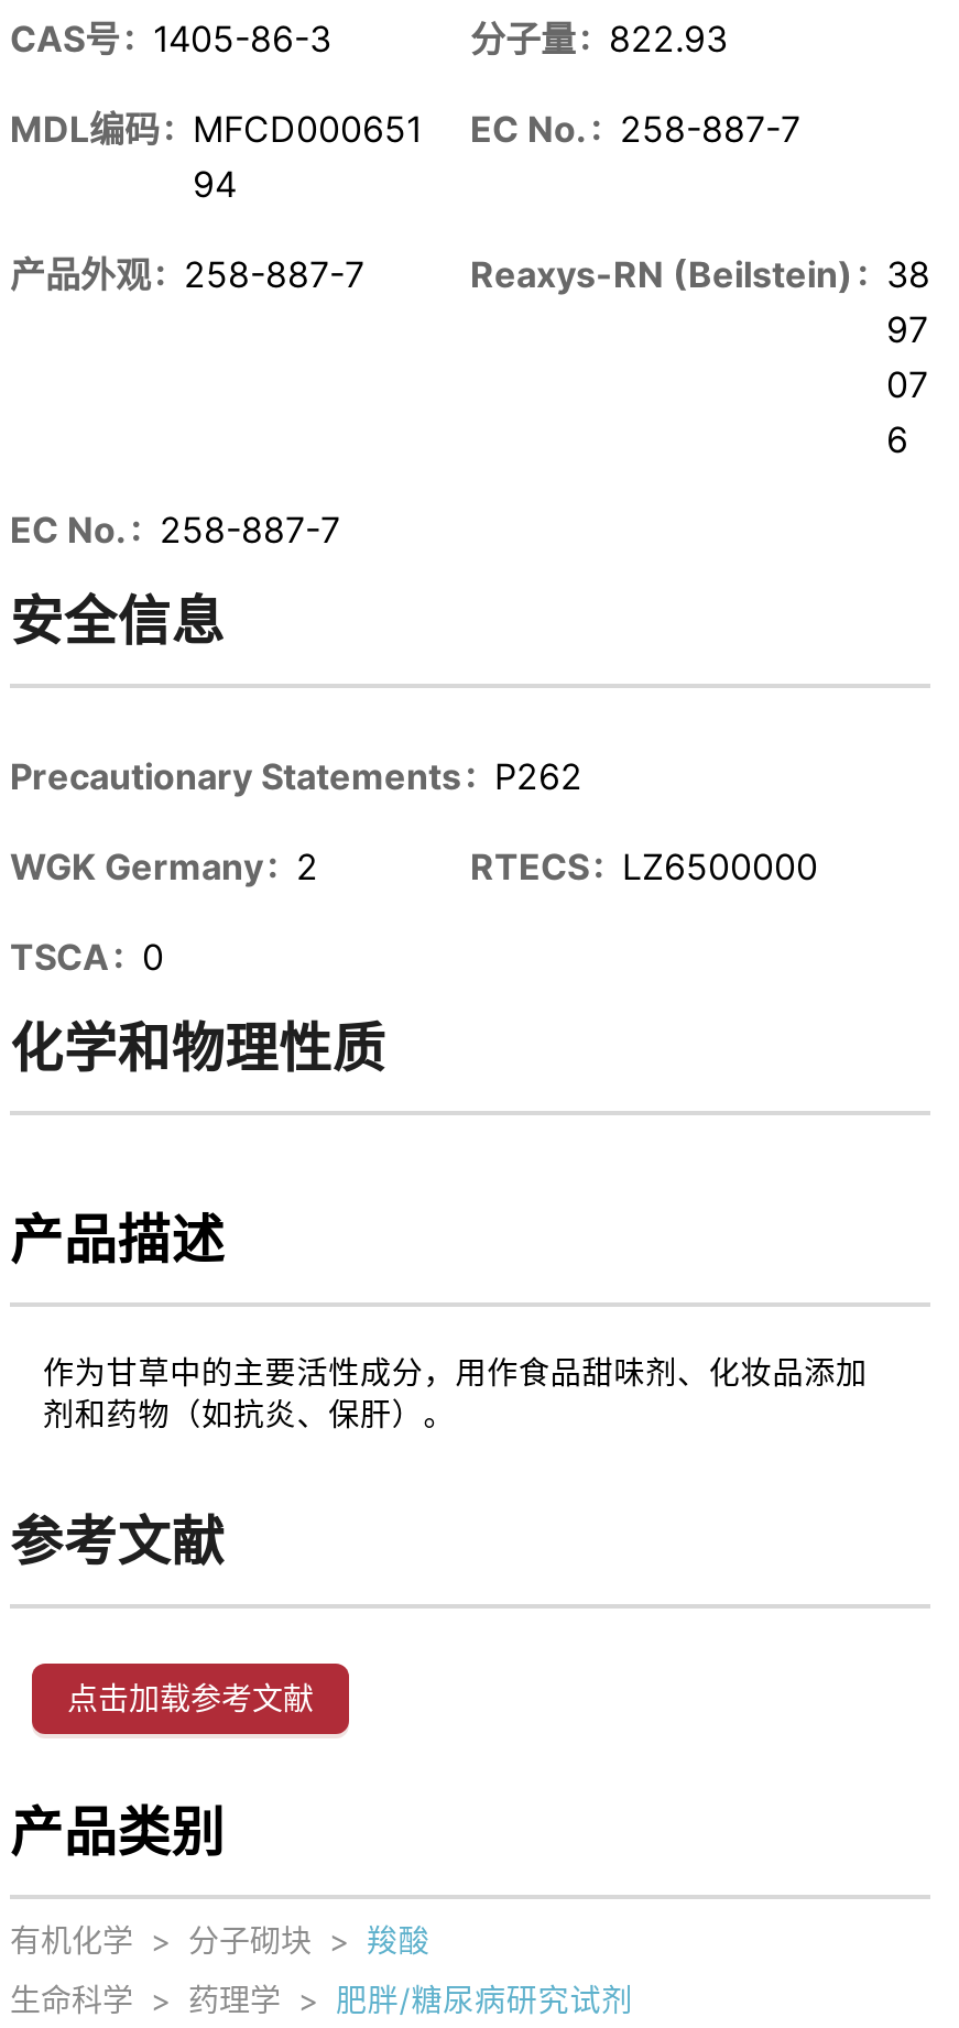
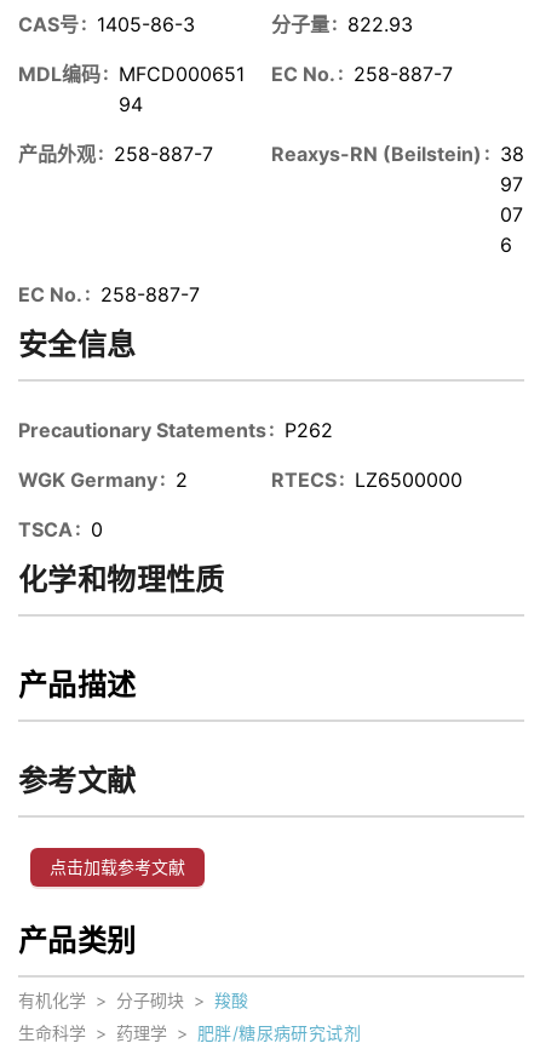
- 作为甘草中的主要活性成分，用作食品甜味剂、化妆品添加
- 剂和药物（如抗炎、保肝）。
